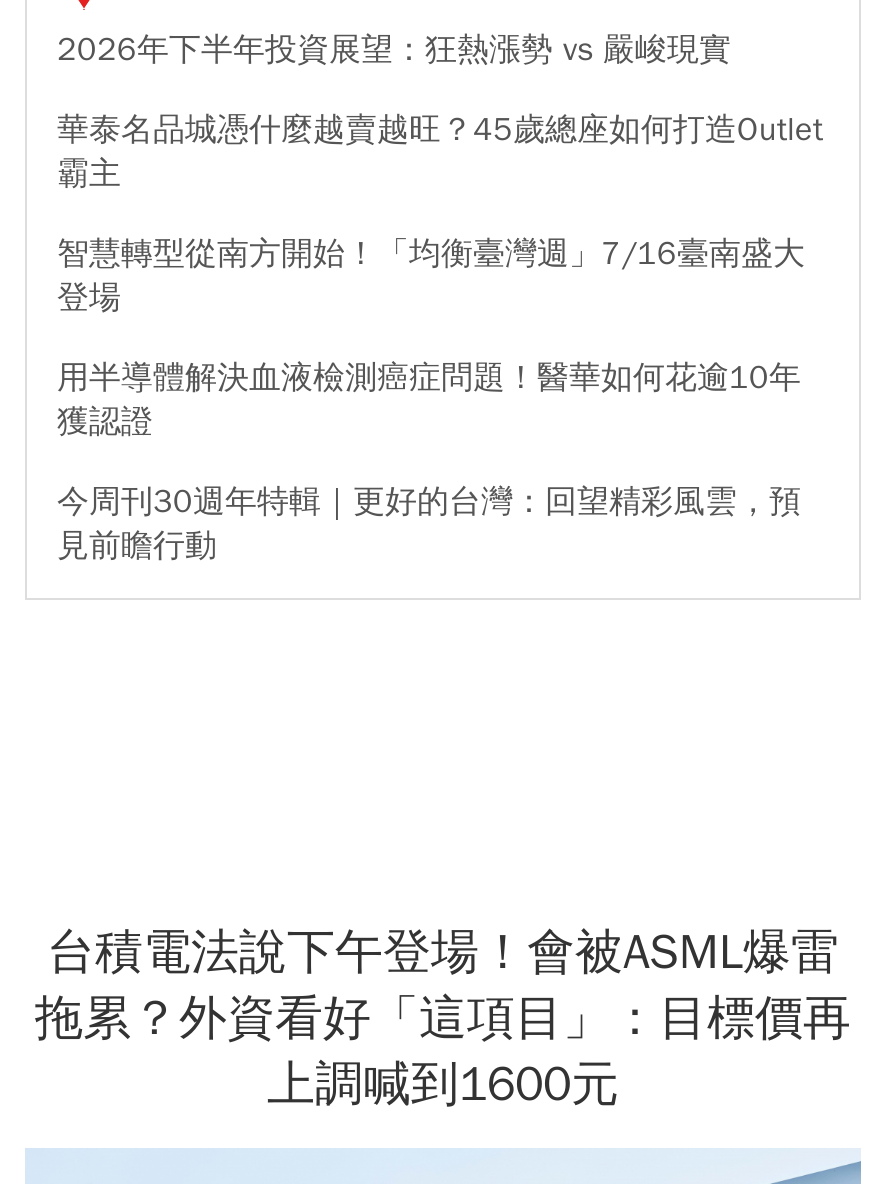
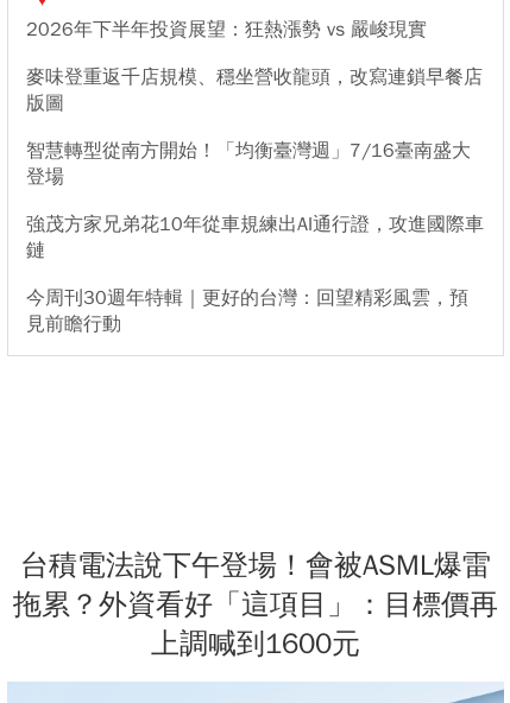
- 華泰名品城憑什麼越賣越旺？45歲總座如何打造Outlet
- 霸主
+ 麥味登重返千店規模、穩坐營收龍頭，改寫連鎖早餐店
+ 版圖

- 用半導體解決血液檢測癌症問題！醫華如何花逾10年
- 獲認證
+ 強茂方家兄弟花10年從車規練出AI通行證，攻進國際車
+ 鏈
